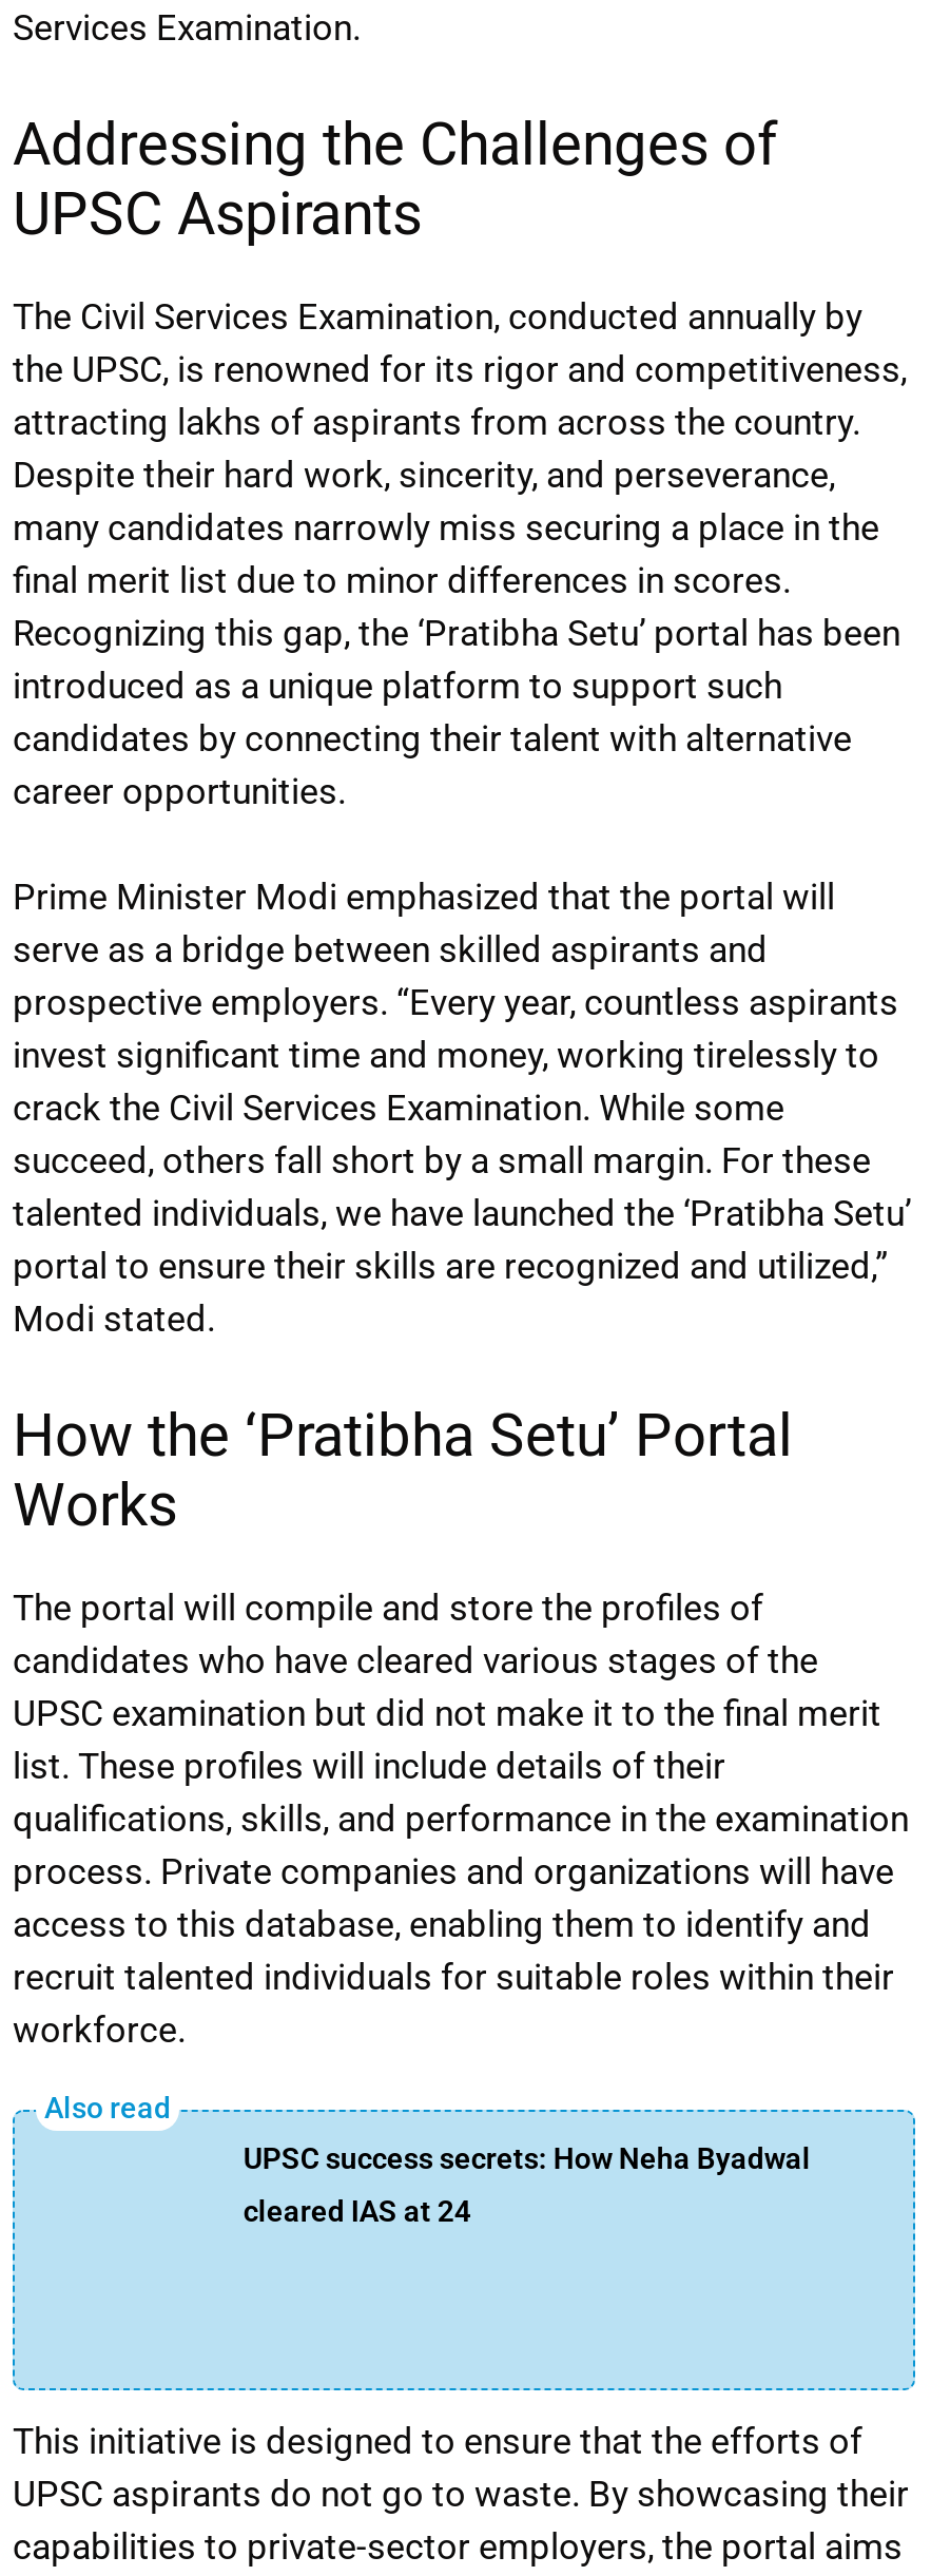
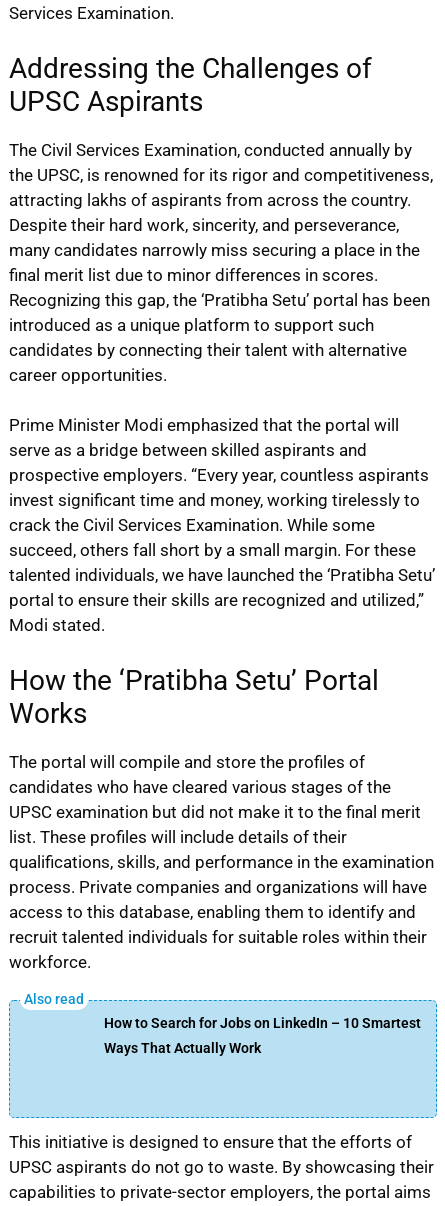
- UPSC success secrets: How Neha Byadwal
+ How to Search for Jobs on LinkedIn – 10 Smartest

- cleared IAS at 24
+ Ways That Actually Work
